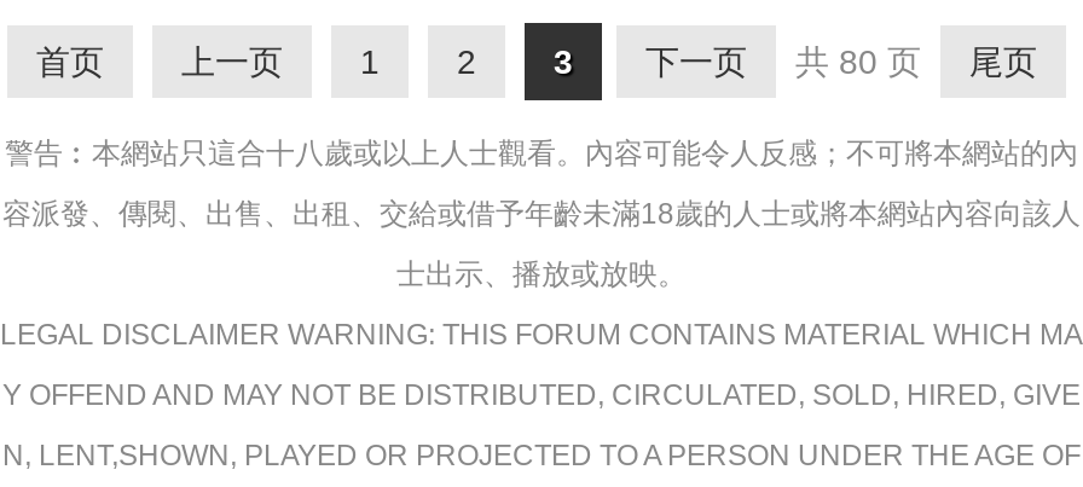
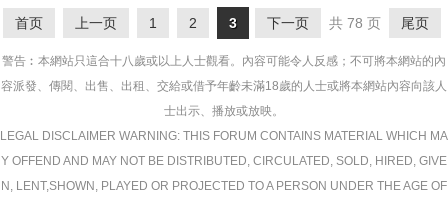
- 首页 上一页 1 2 3 下一页 共 80 页 尾页
+ 首页 上一页 1 2 3 下一页 共 78 页 尾页
